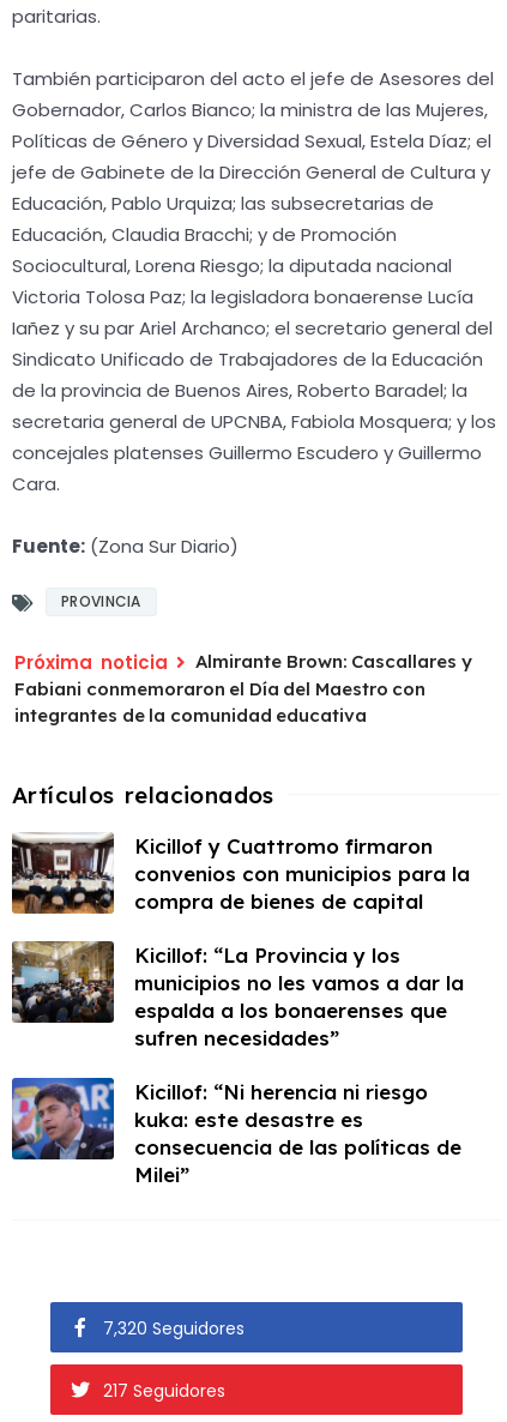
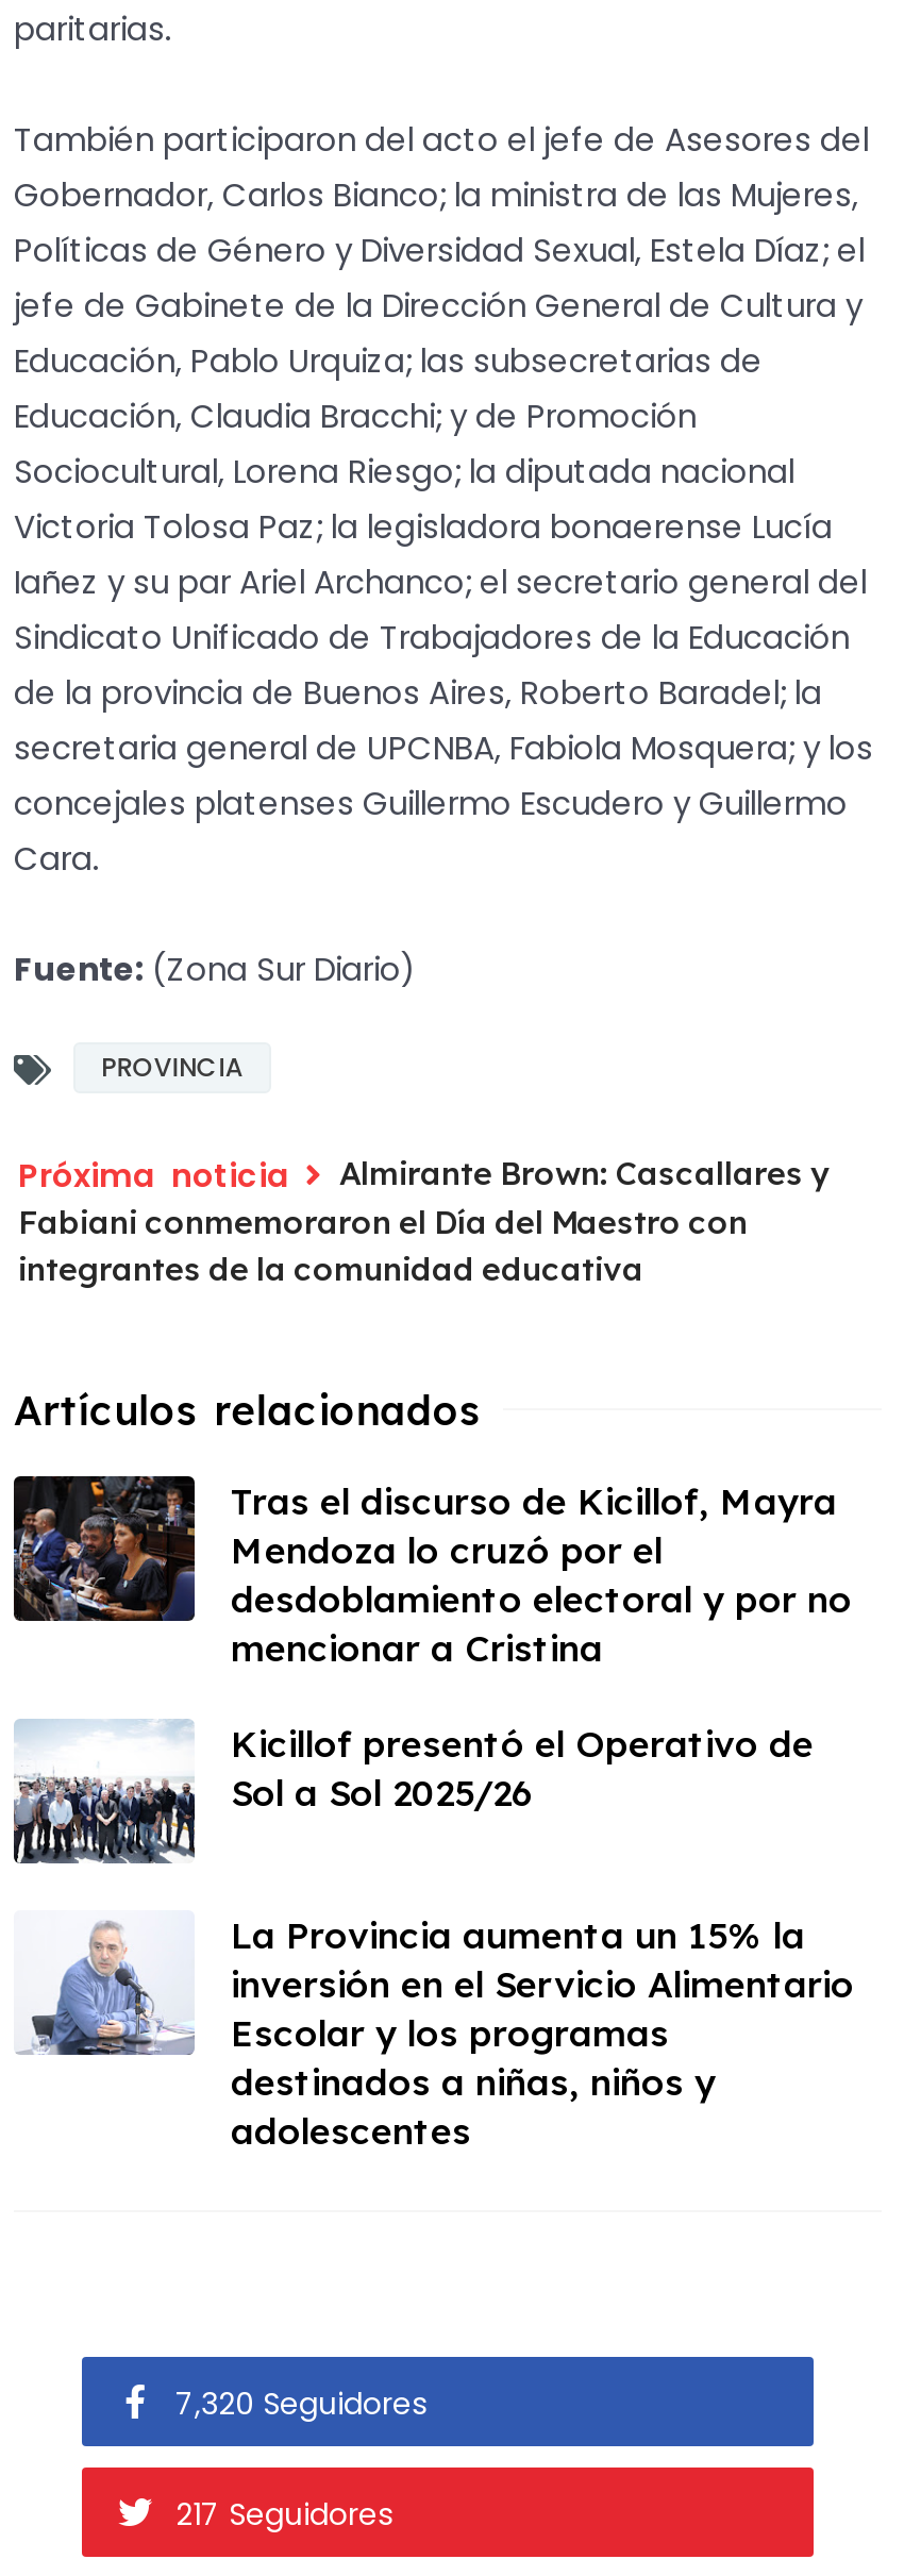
- [image]
- Kicillof y Cuattromo firmaron
- convenios con municipios para la
- compra de bienes de capital
+ [image]
+ Tras el discurso de Kicillof, Mayra
+ Mendoza lo cruzó por el
+ desdoblamiento electoral y por no
+ mencionar a Cristina

- [image]
- Kicillof: “La Provincia y los
- municipios no les vamos a dar la
- espalda a los bonaerenses que
- sufren necesidades”
+ [image]
+ Kicillof presentó el Operativo de
+ Sol a Sol 2025/26

- [image]
- Kicillof: “Ni herencia ni riesgo
- kuka: este desastre es
- consecuencia de las políticas de
- Milei”
+ [image]
+ La Provincia aumenta un 15% la
+ inversión en el Servicio Alimentario
+ Escolar y los programas
+ destinados a niñas, niños y
+ adolescentes
